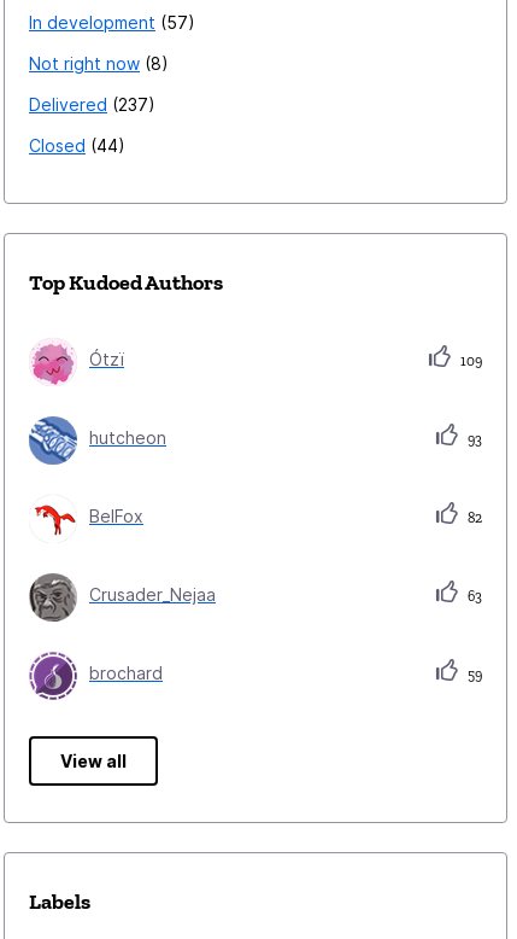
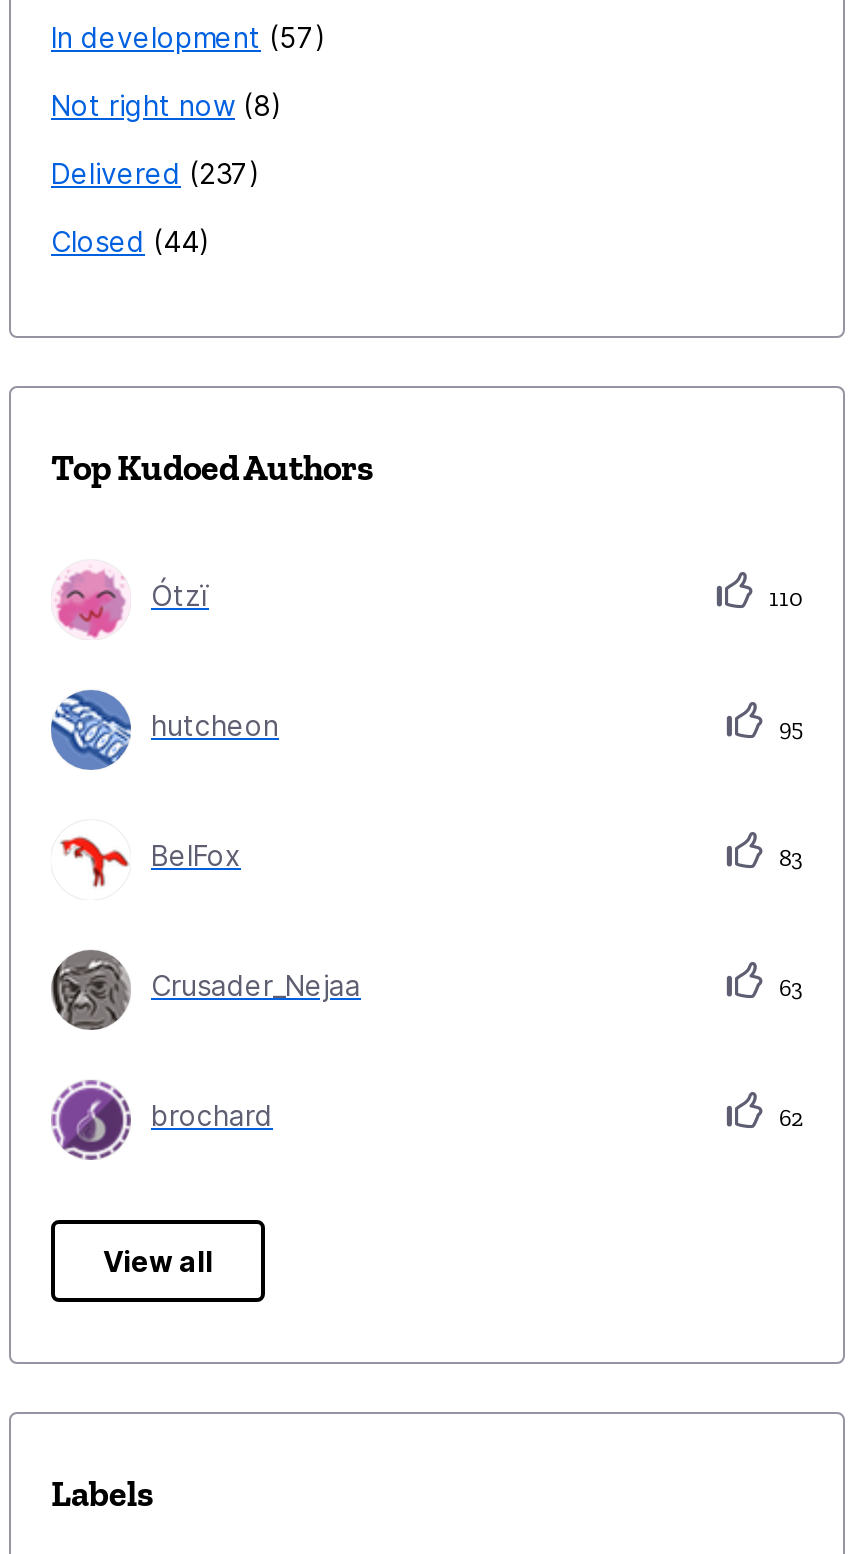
- 109
+ 110

- 93
+ 95

- 82
+ 83

- 59
+ 62
